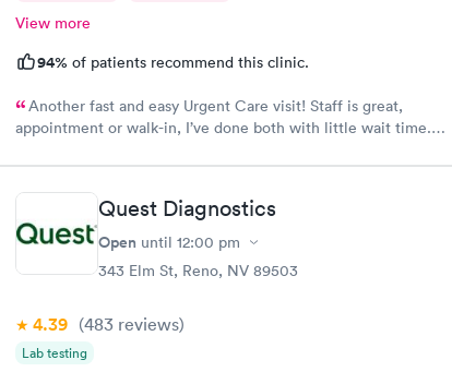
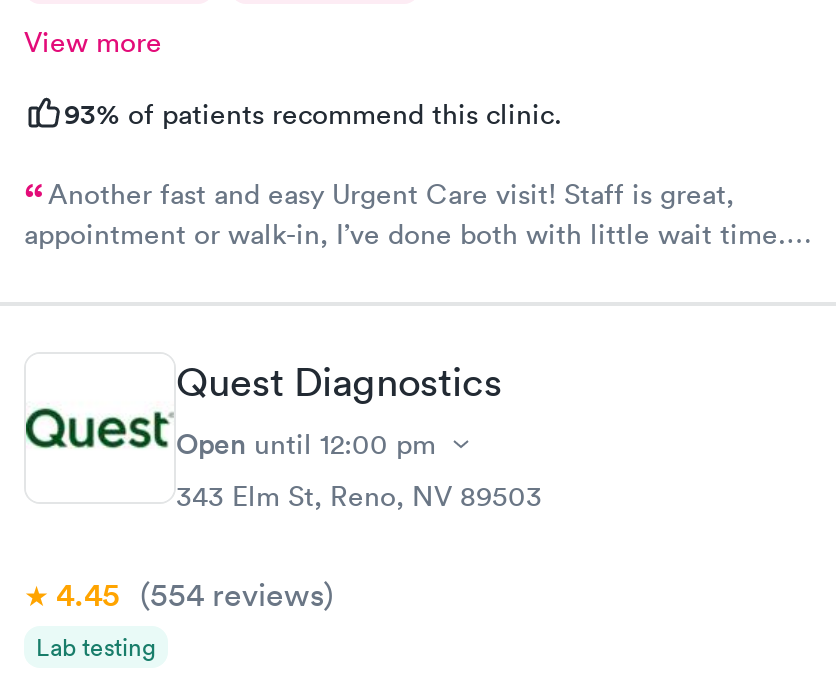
- 94% of patients recommend this clinic.
+ 93% of patients recommend this clinic.

- 4.39 (483 reviews)
+ 4.45 (554 reviews)
